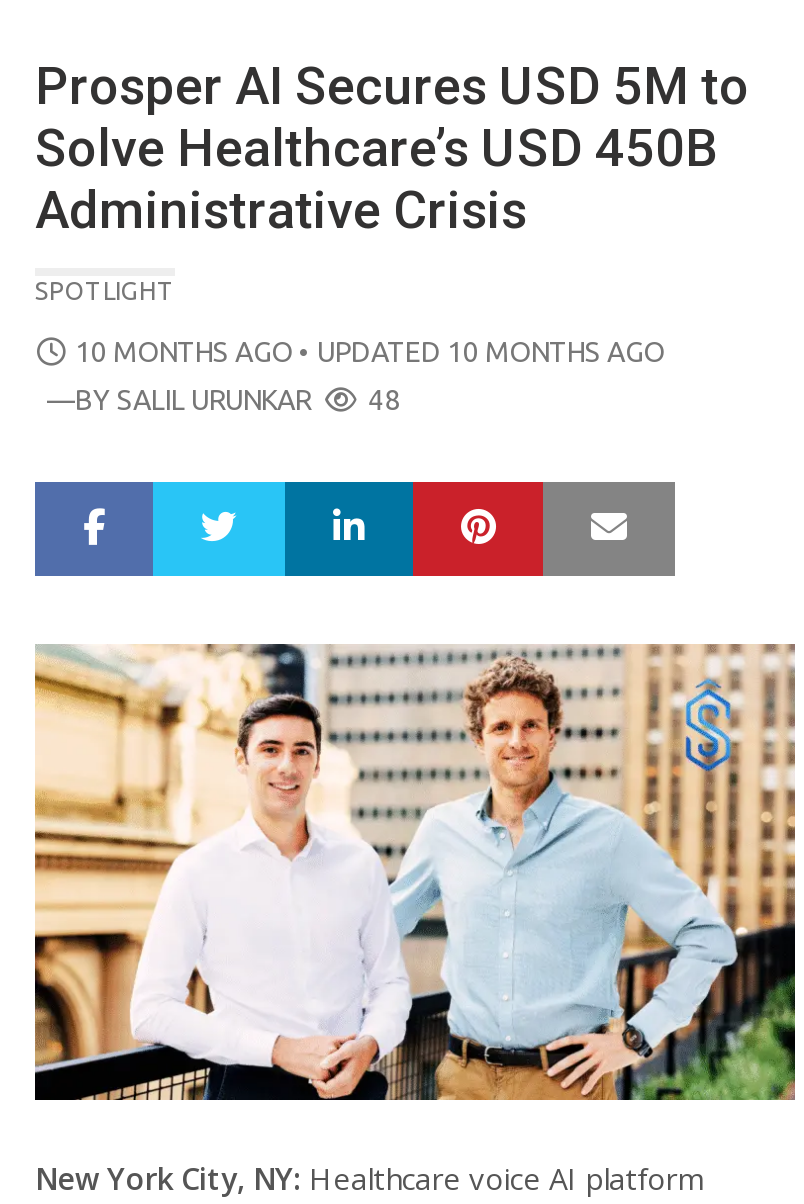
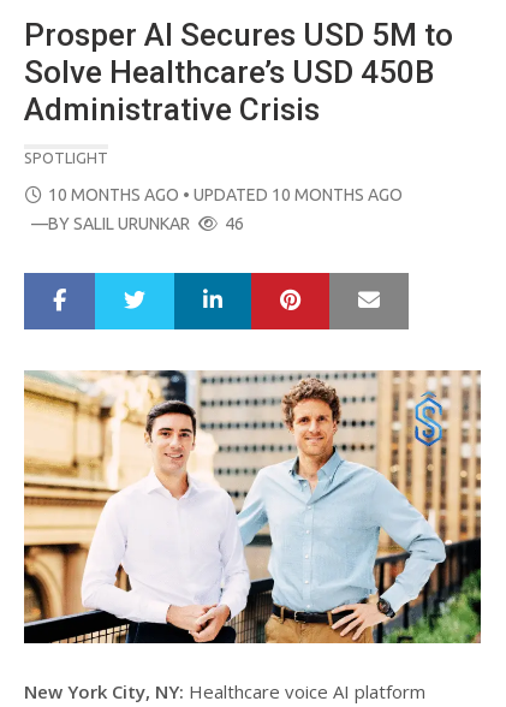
- 48
+ 46
